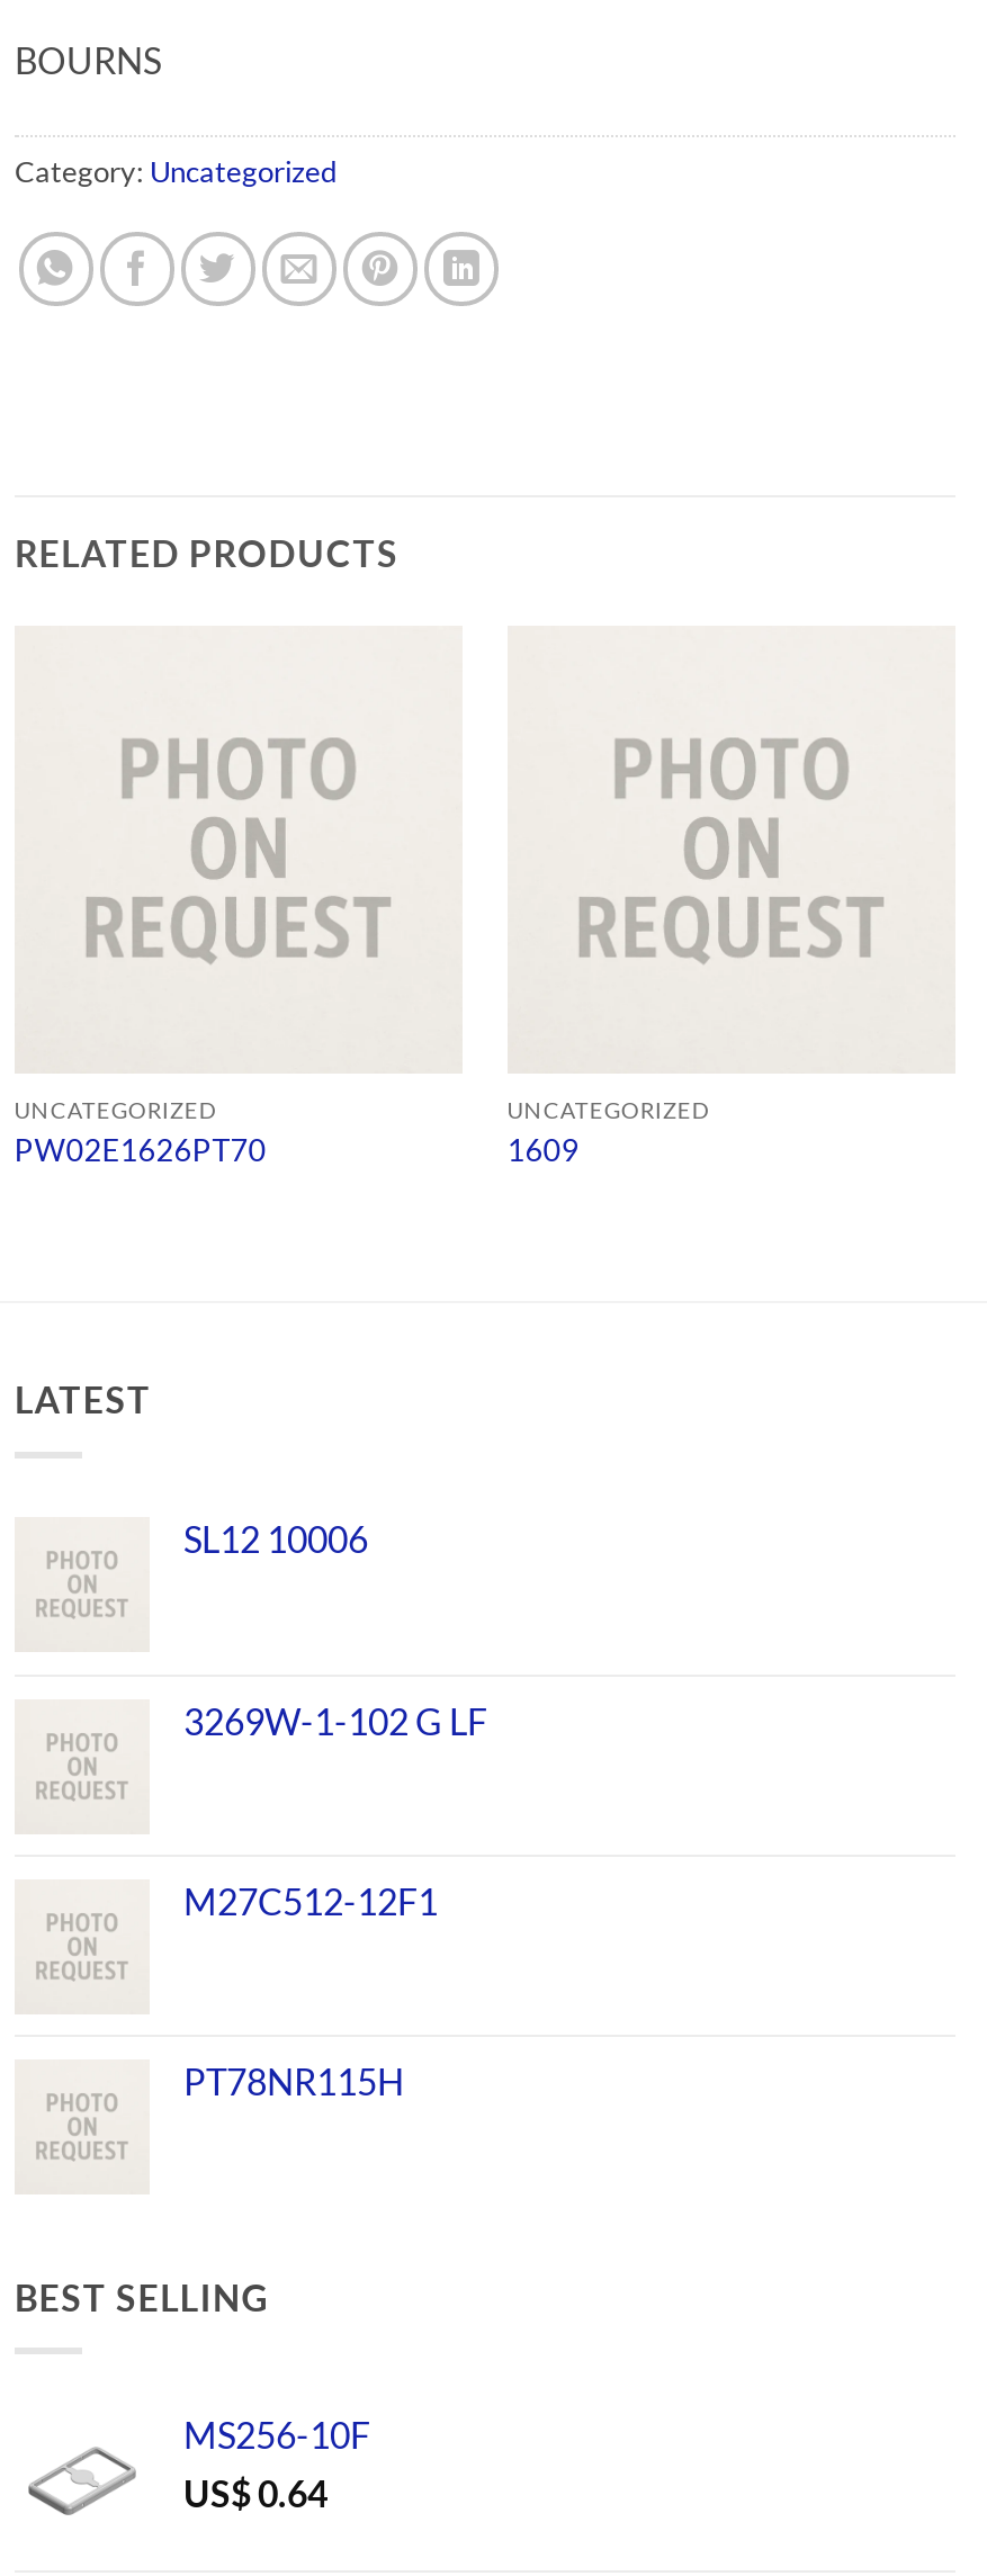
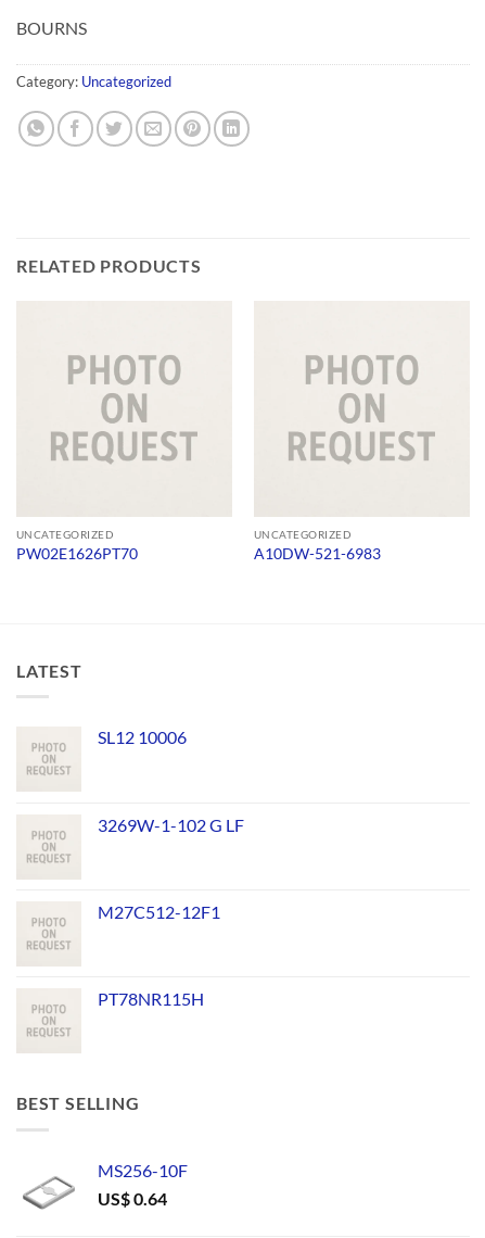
- 1609
+ A10DW-521-6983
